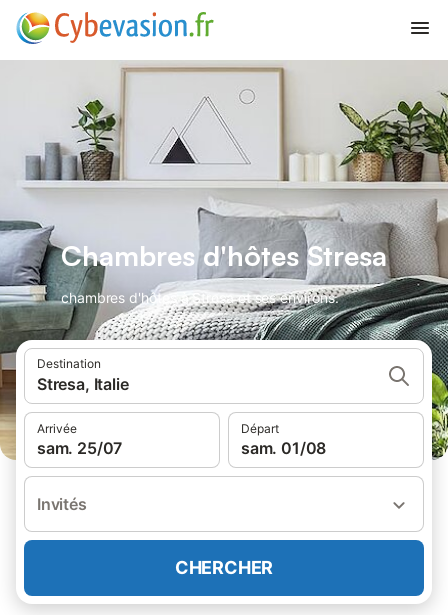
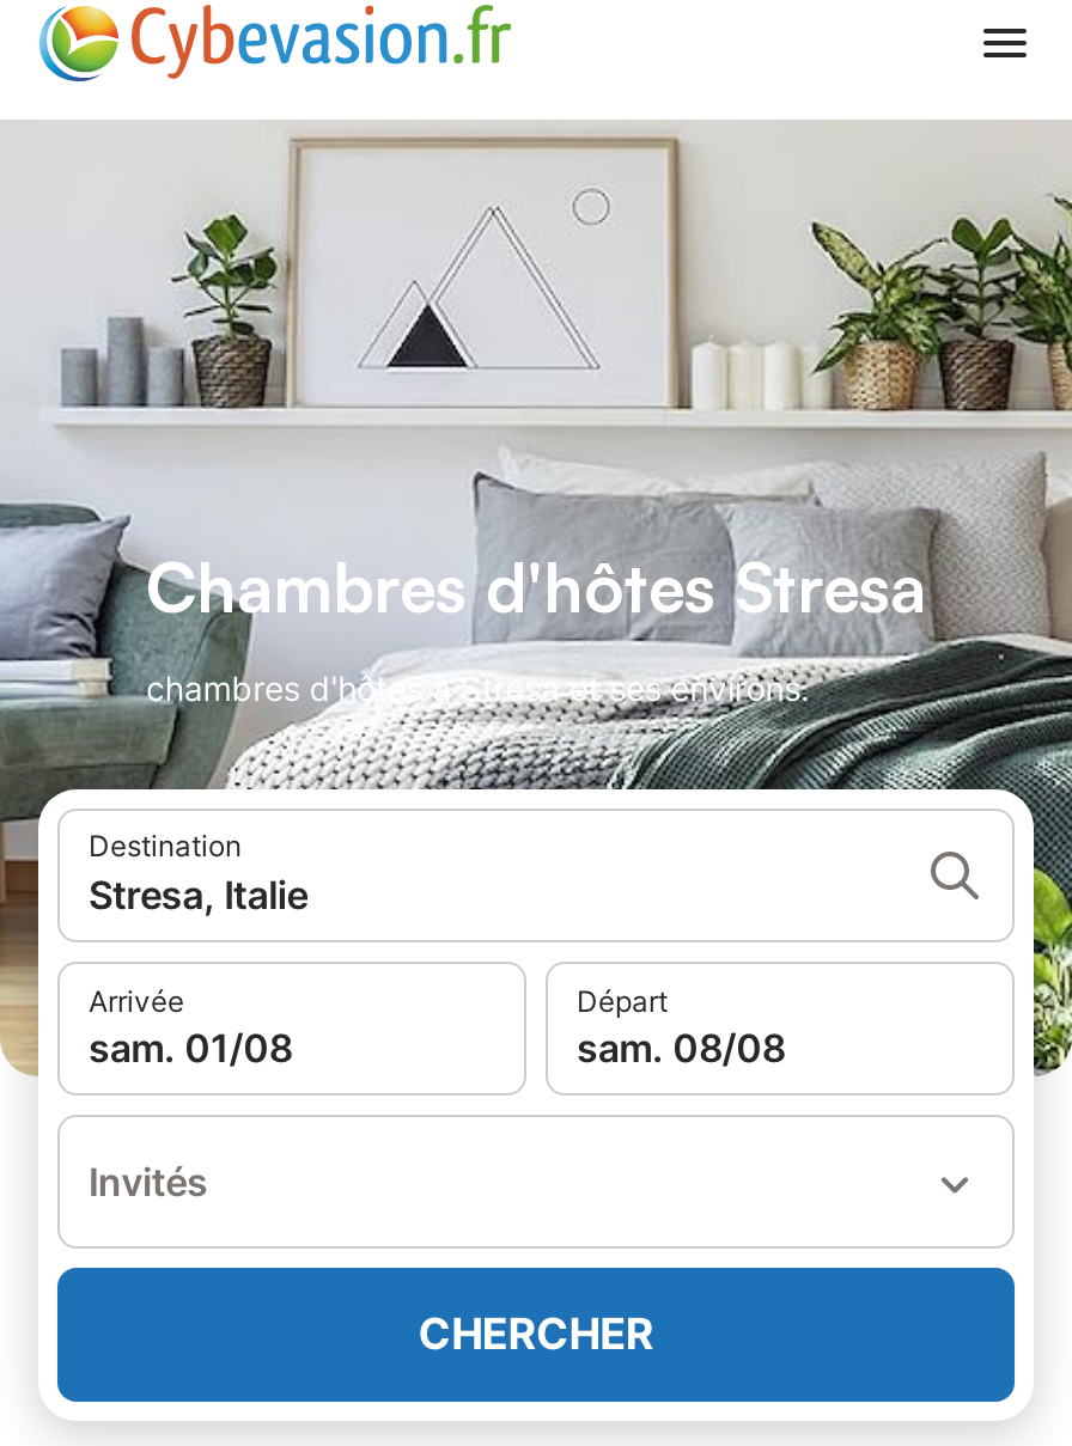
- sam. 25/07
+ sam. 01/08

- sam. 01/08
+ sam. 08/08
